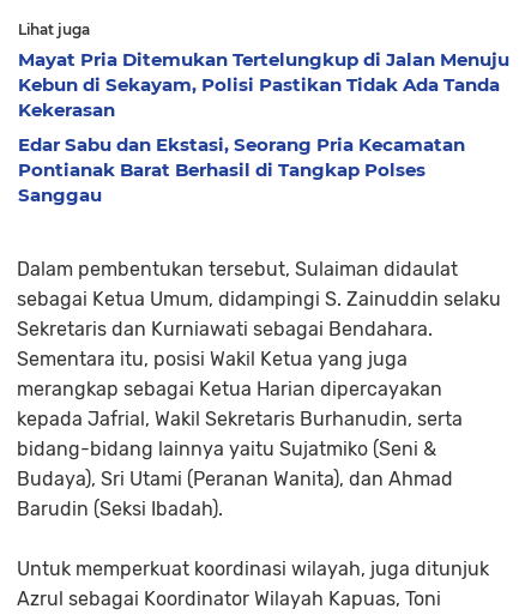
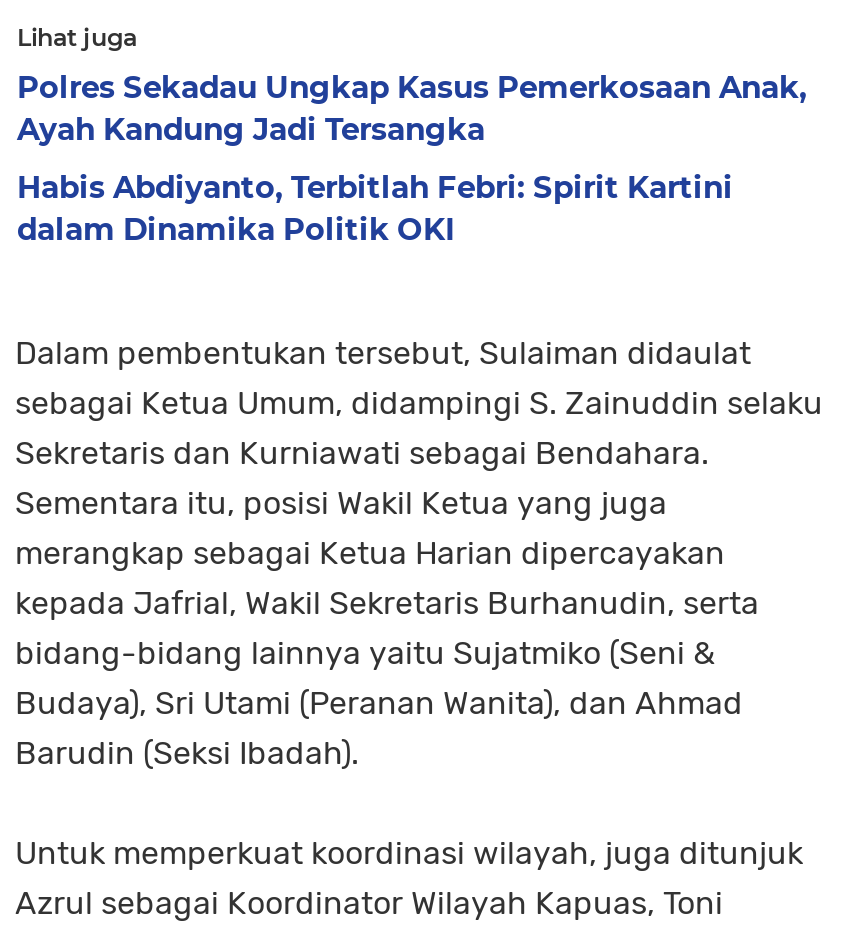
- Mayat Pria Ditemukan Tertelungkup di Jalan Menuju
- Kebun di Sekayam, Polisi Pastikan Tidak Ada Tanda
- Kekerasan
+ Polres Sekadau Ungkap Kasus Pemerkosaan Anak,
+ Ayah Kandung Jadi Tersangka

- Edar Sabu dan Ekstasi, Seorang Pria Kecamatan
- Pontianak Barat Berhasil di Tangkap Polses
- Sanggau
+ Habis Abdiyanto, Terbitlah Febri: Spirit Kartini
+ dalam Dinamika Politik OKI
